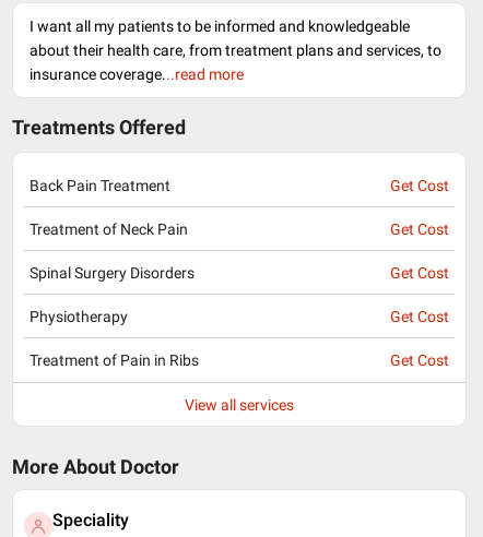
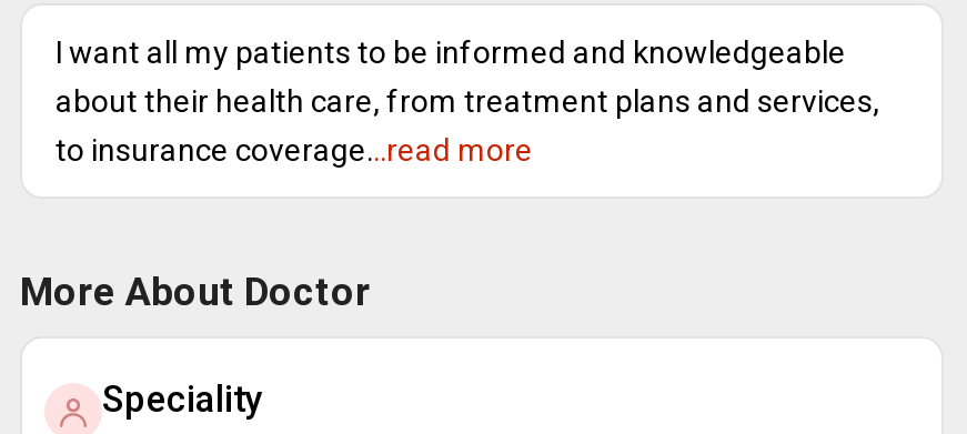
- about their health care, from treatment plans and services, to
- insurance coverage...read more
- Treatments Offered
- Back Pain Treatment
- Get Cost
- Treatment of Neck Pain
- Get Cost
- Spinal Surgery Disorders
- Get Cost
- Physiotherapy
- Get Cost
- Treatment of Pain in Ribs
- Get Cost
- View all services
+ about their health care, from treatment plans and services,
+ to insurance coverage...read more
